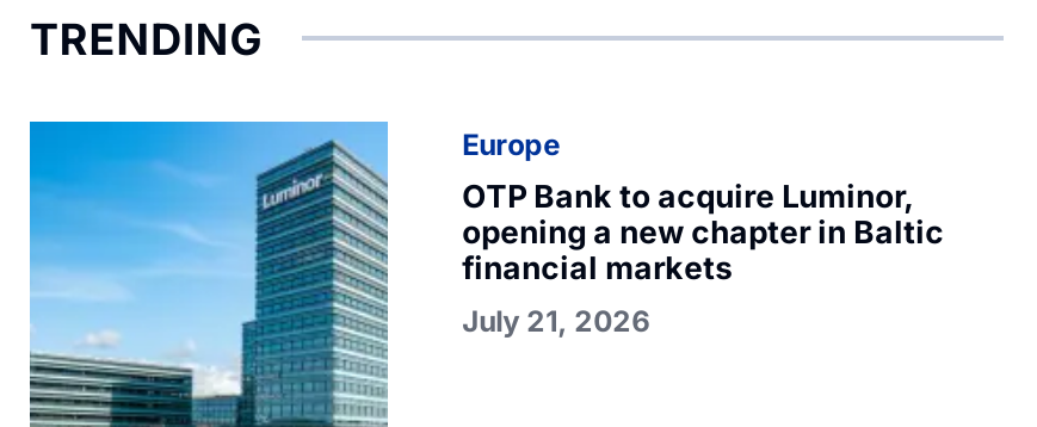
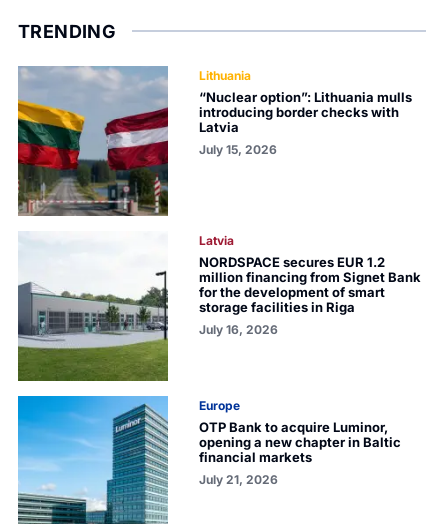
+ [image]
+ Lithuania
+ “Nuclear option”: Lithuania mulls
+ introducing border checks with
+ Latvia
+ July 15, 2026

+ [image]
+ Latvia
+ NORDSPACE secures EUR 1.2
+ million financing from Signet Bank
+ for the development of smart
+ storage facilities in Riga
+ July 16, 2026
